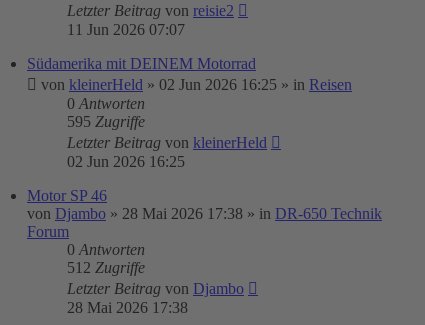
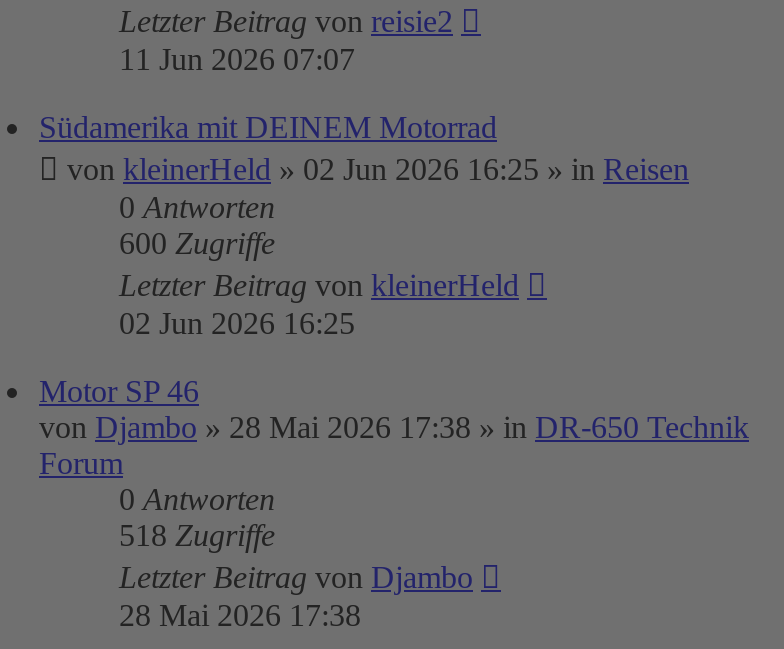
- 595 Zugriffe
+ 600 Zugriffe

- 512 Zugriffe
+ 518 Zugriffe
